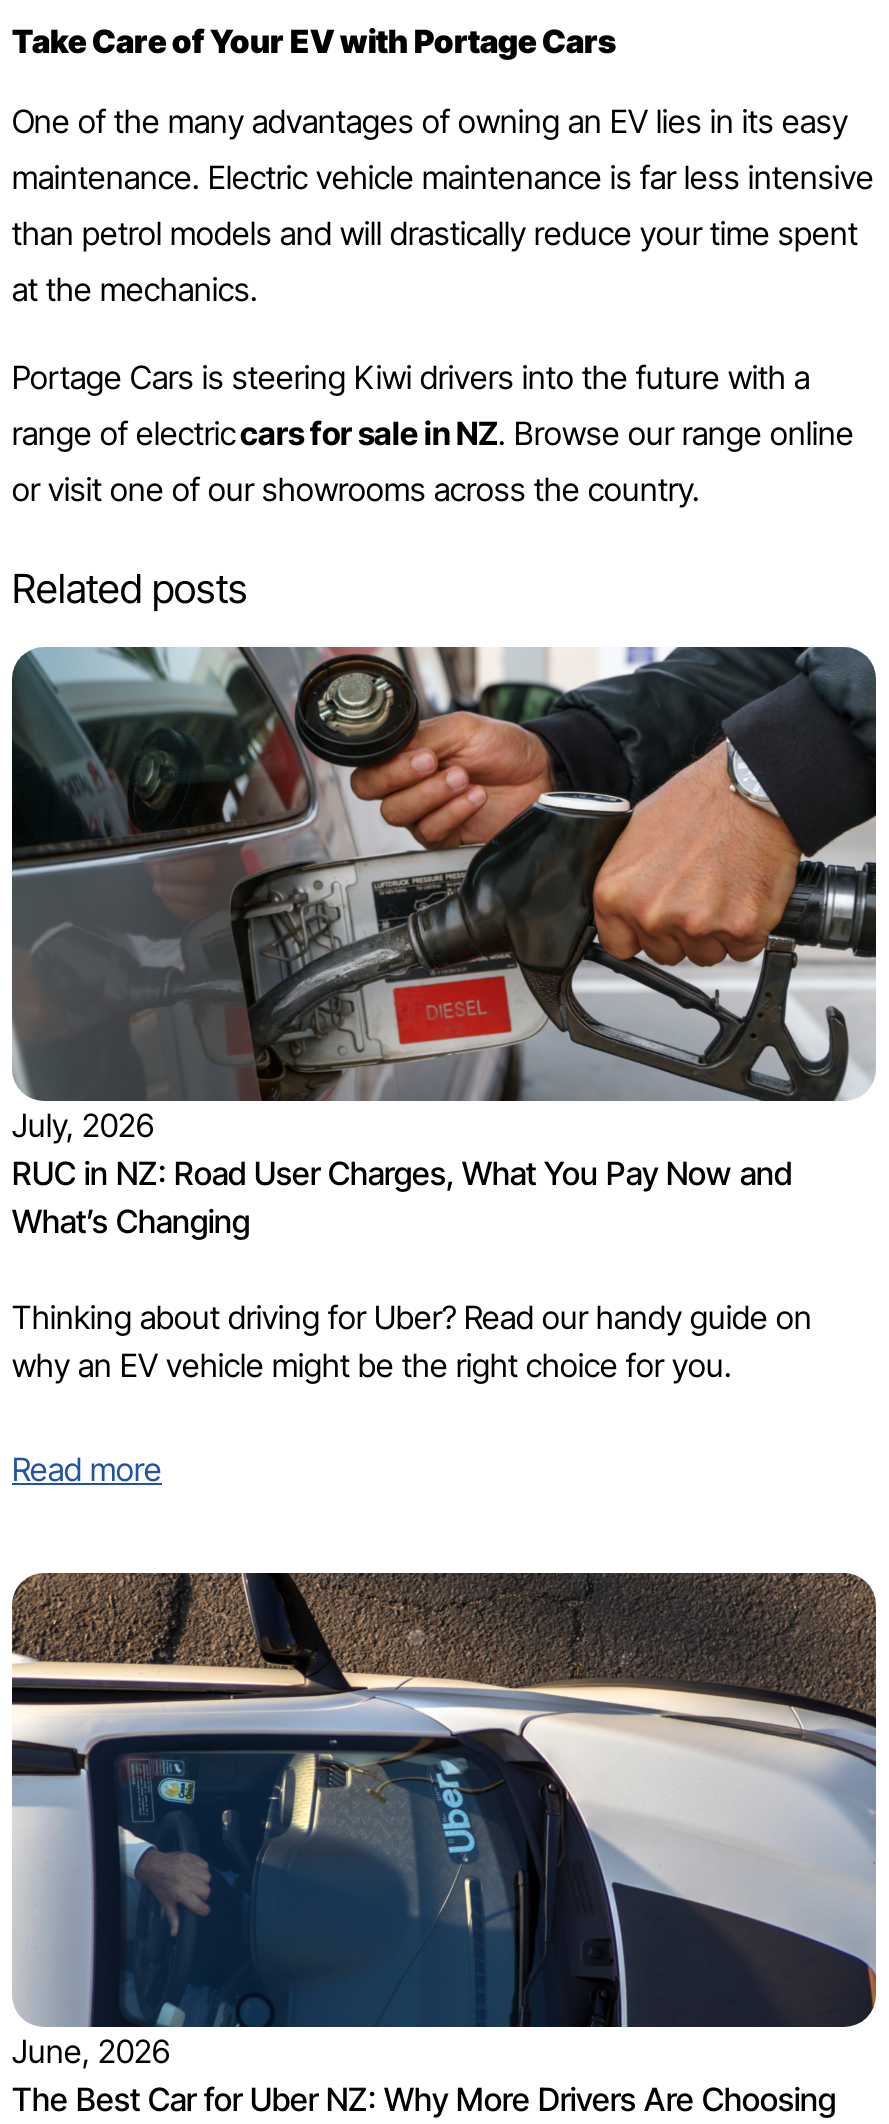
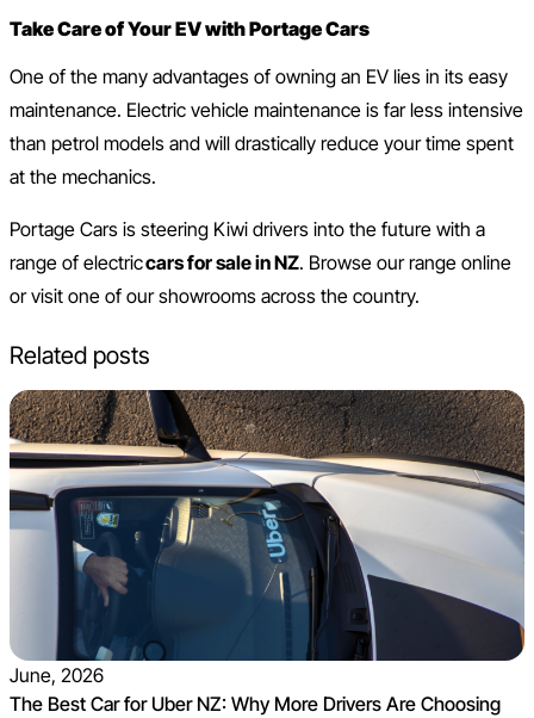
- [image]
- July, 2026
- RUC in NZ: Road User Charges, What You Pay Now and
- What’s Changing
- Thinking about driving for Uber? Read our handy guide on
- why an EV vehicle might be the right choice for you.
- Read more
